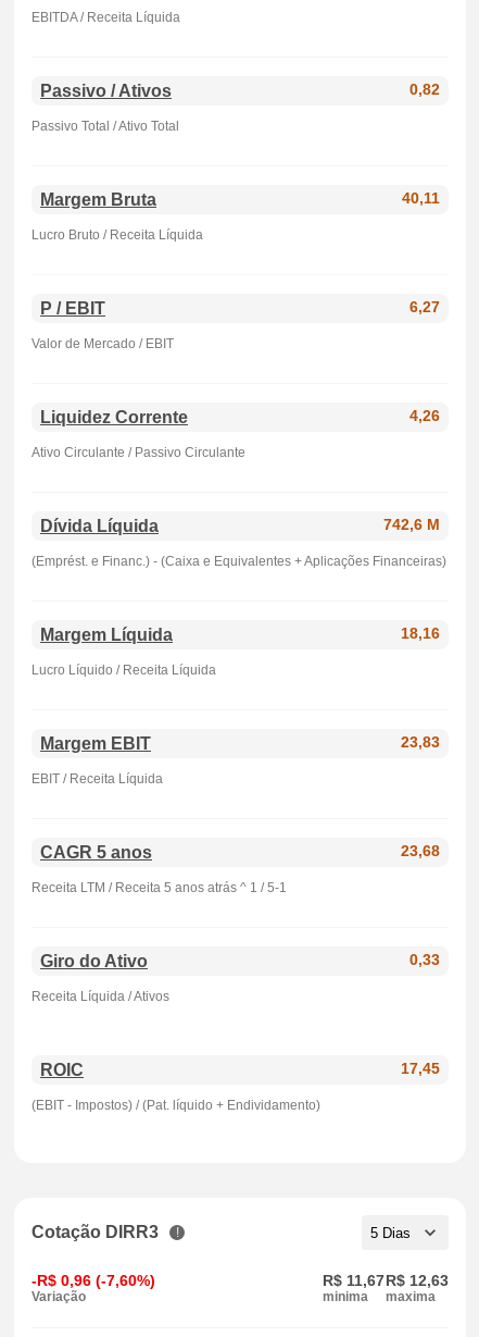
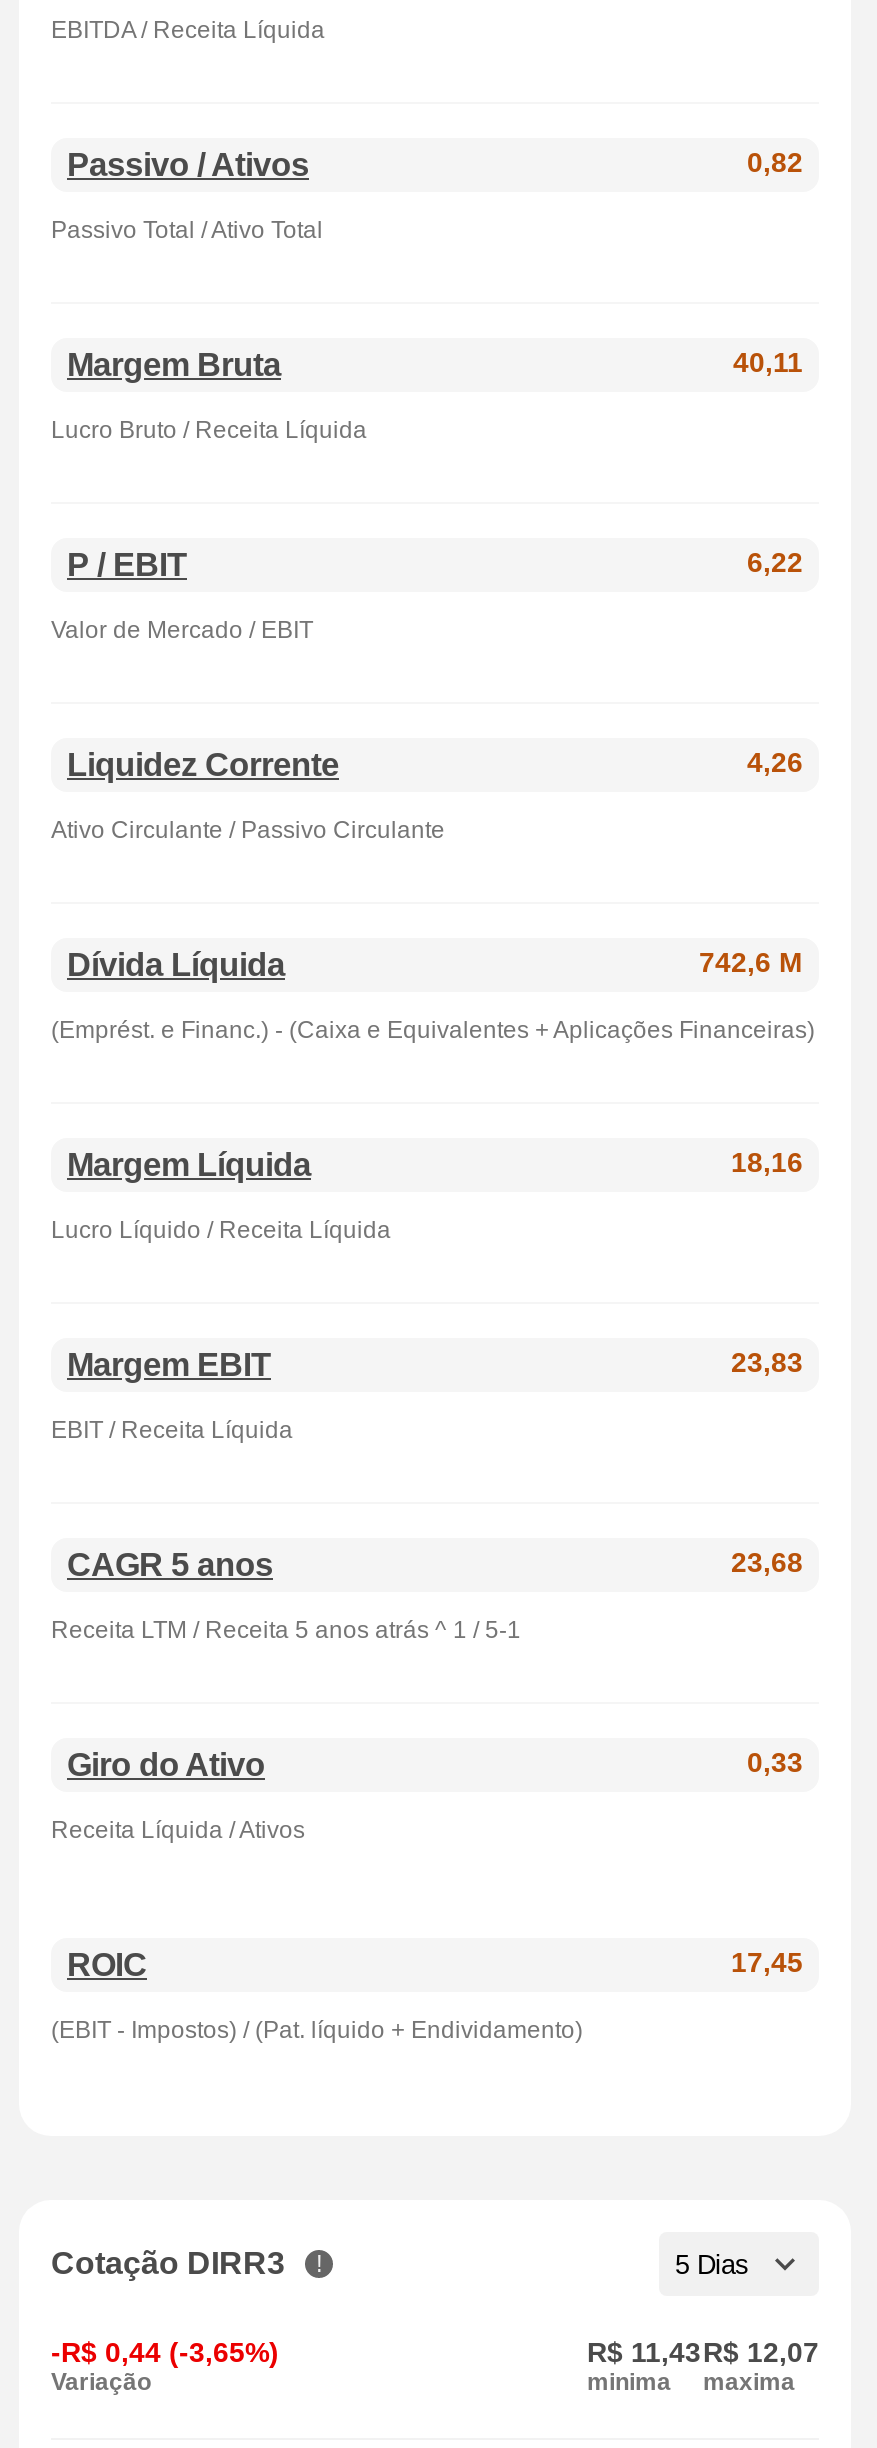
- 6,27
+ 6,22

- -R$ 0,96 (-7,60%)
+ -R$ 0,44 (-3,65%)

- R$ 11,67
+ R$ 11,43

- R$ 12,63
+ R$ 12,07
